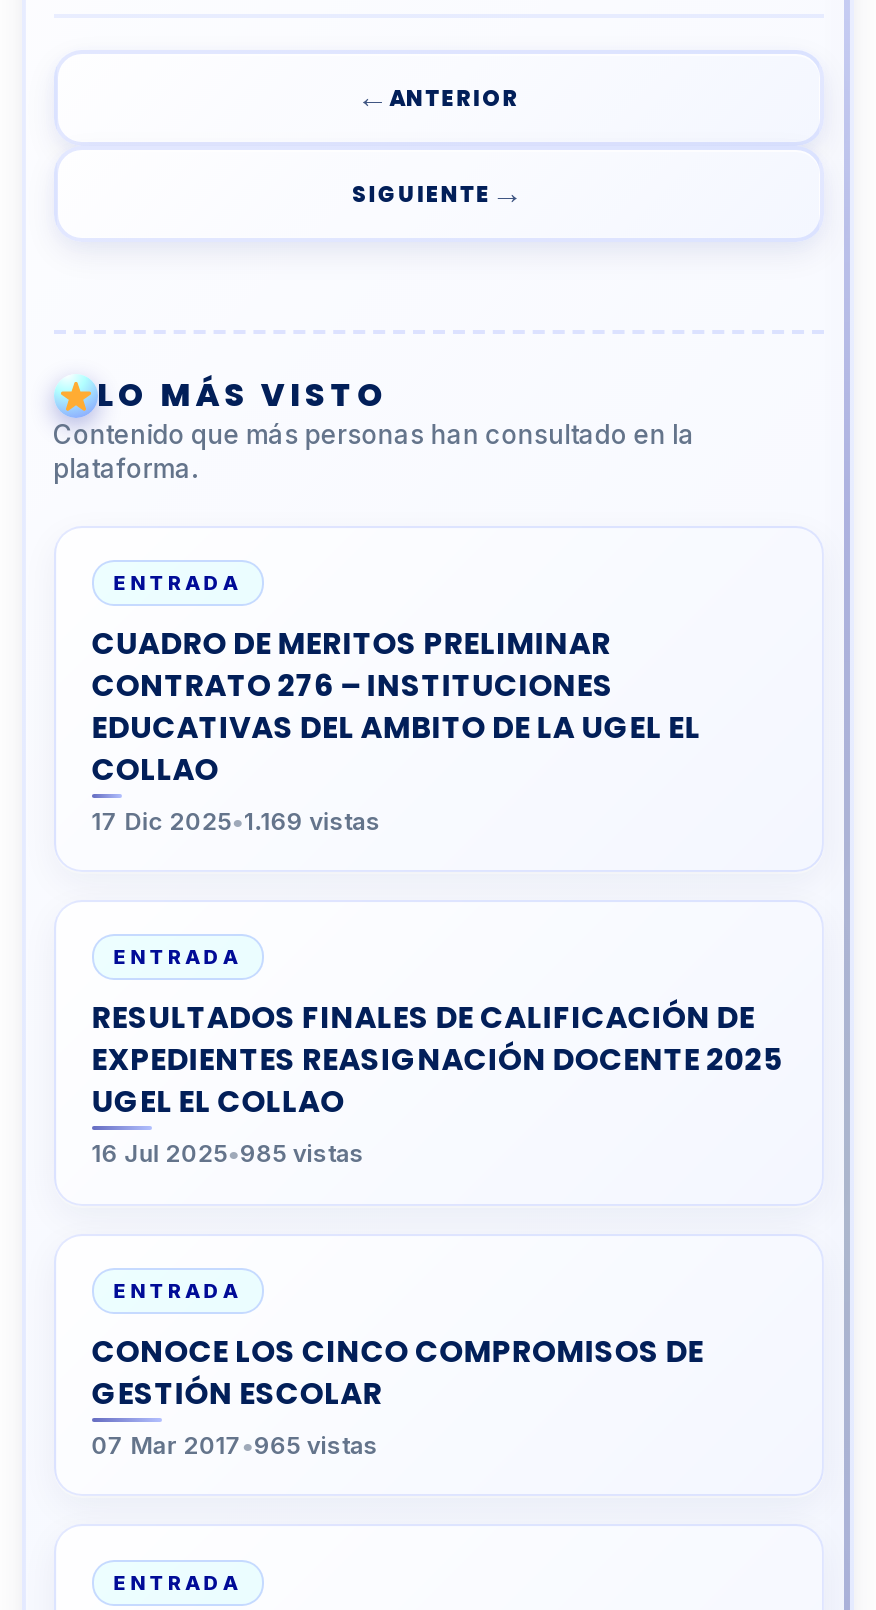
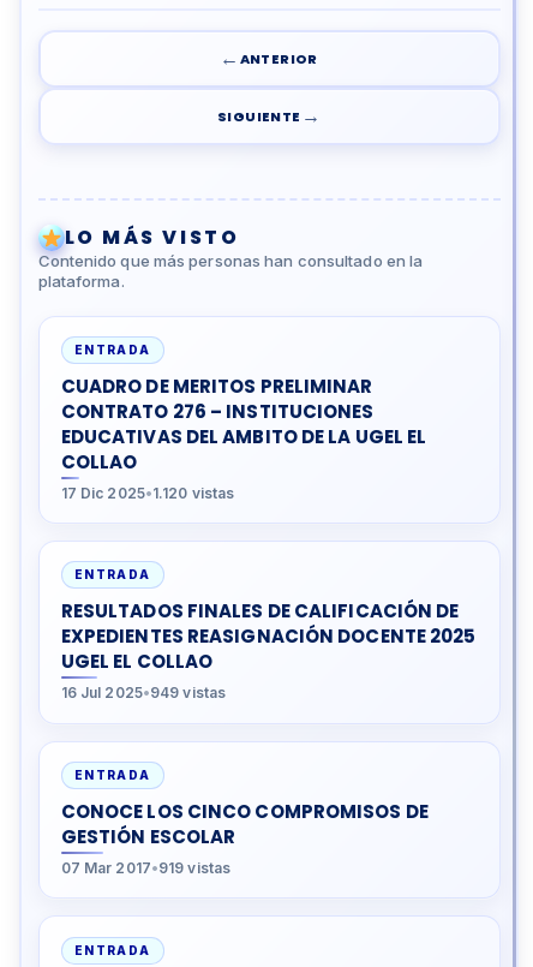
- 17 Dic 2025•1.169 vistas
+ 17 Dic 2025•1.120 vistas

- 16 Jul 2025•985 vistas
+ 16 Jul 2025•949 vistas

- 07 Mar 2017•965 vistas
+ 07 Mar 2017•919 vistas
